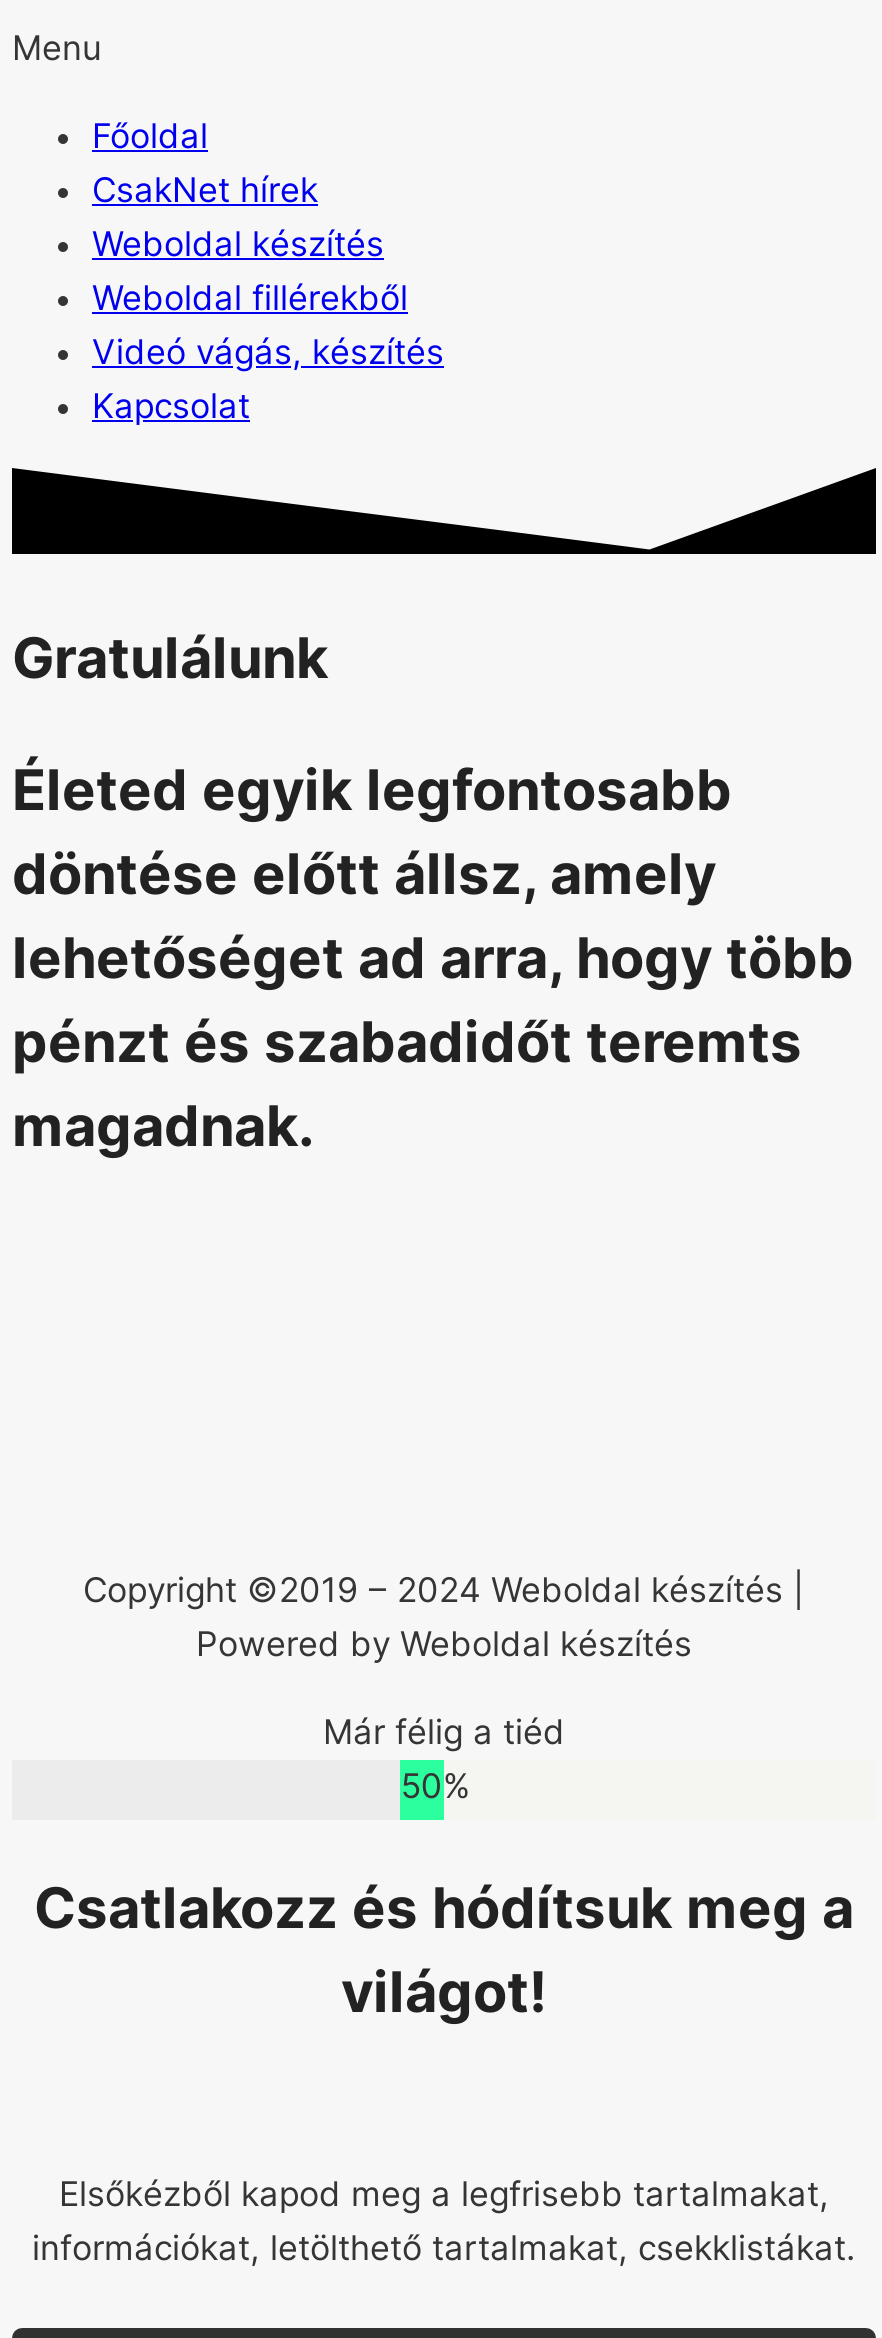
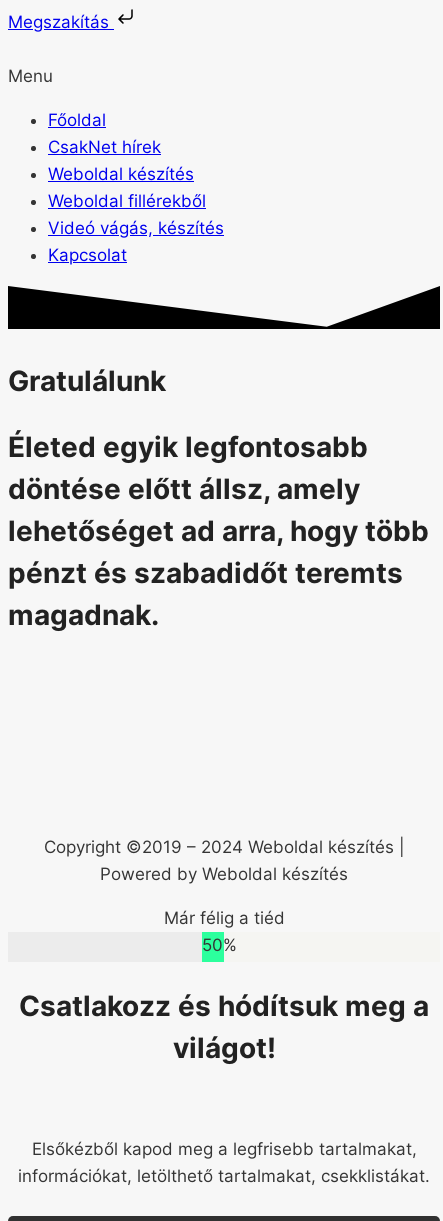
+ Megszakítás
